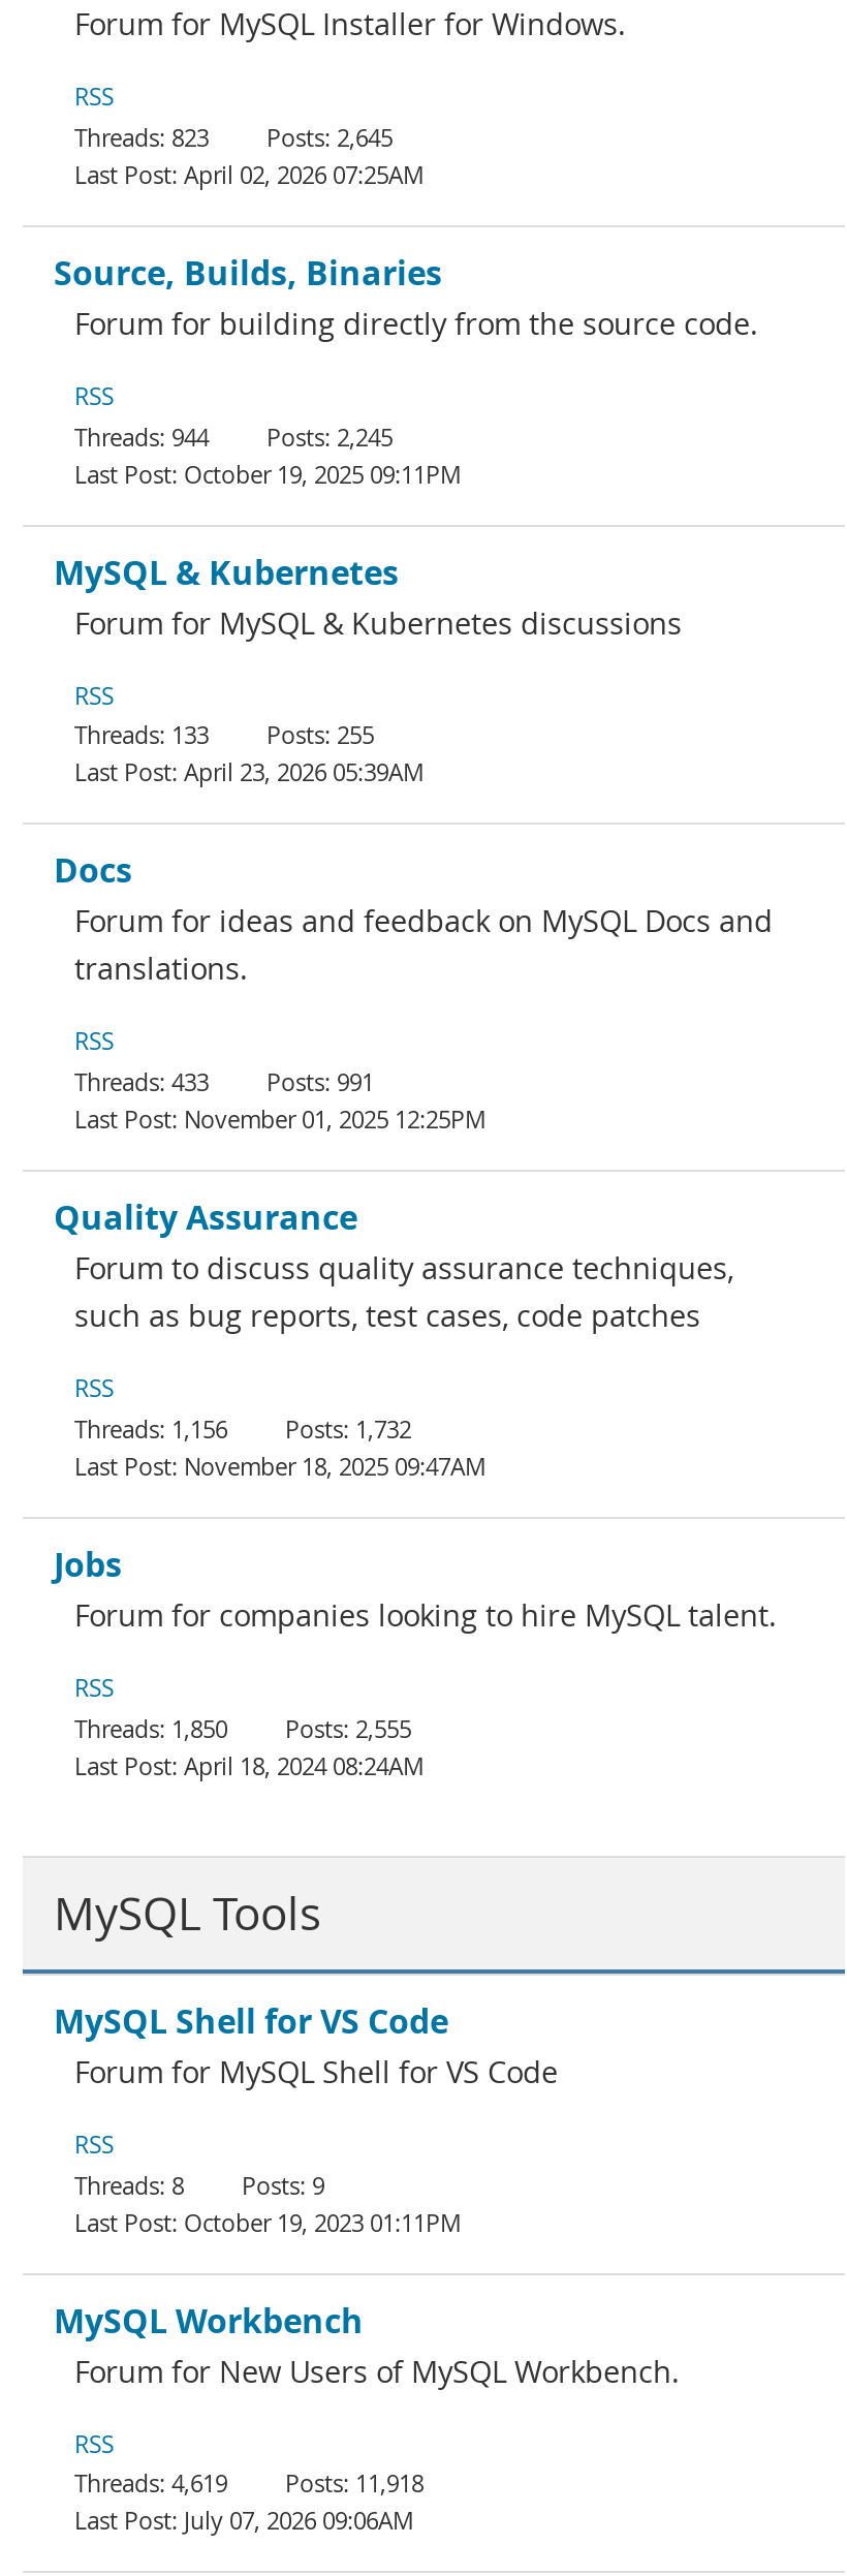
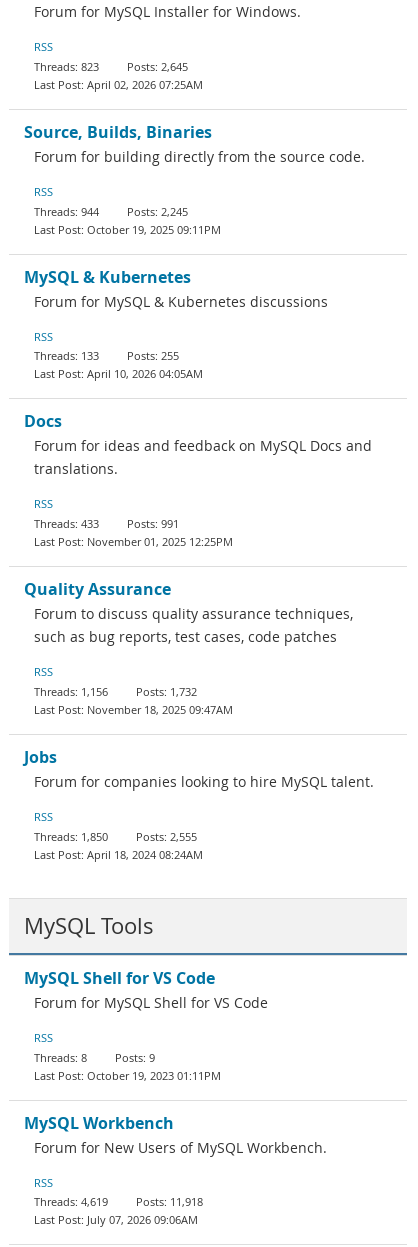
- April 23, 2026 05:39AM
+ April 10, 2026 04:05AM
